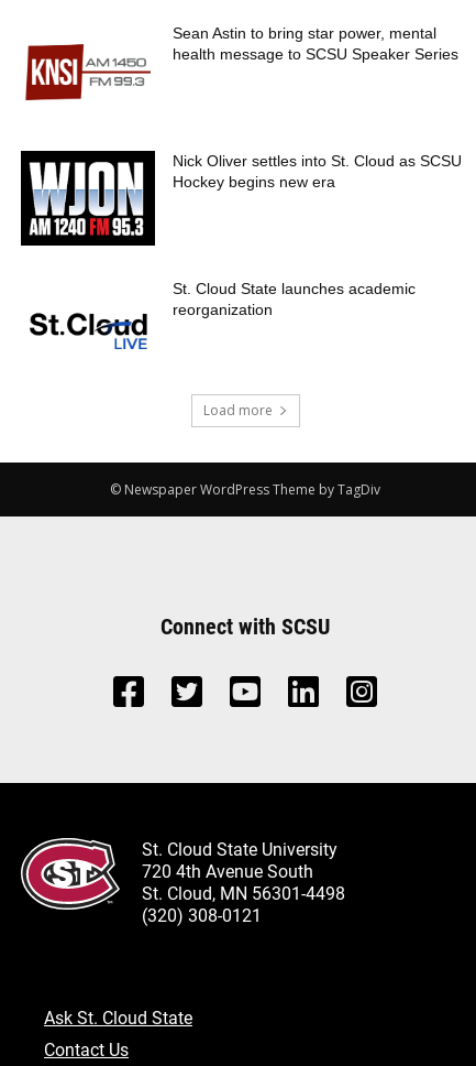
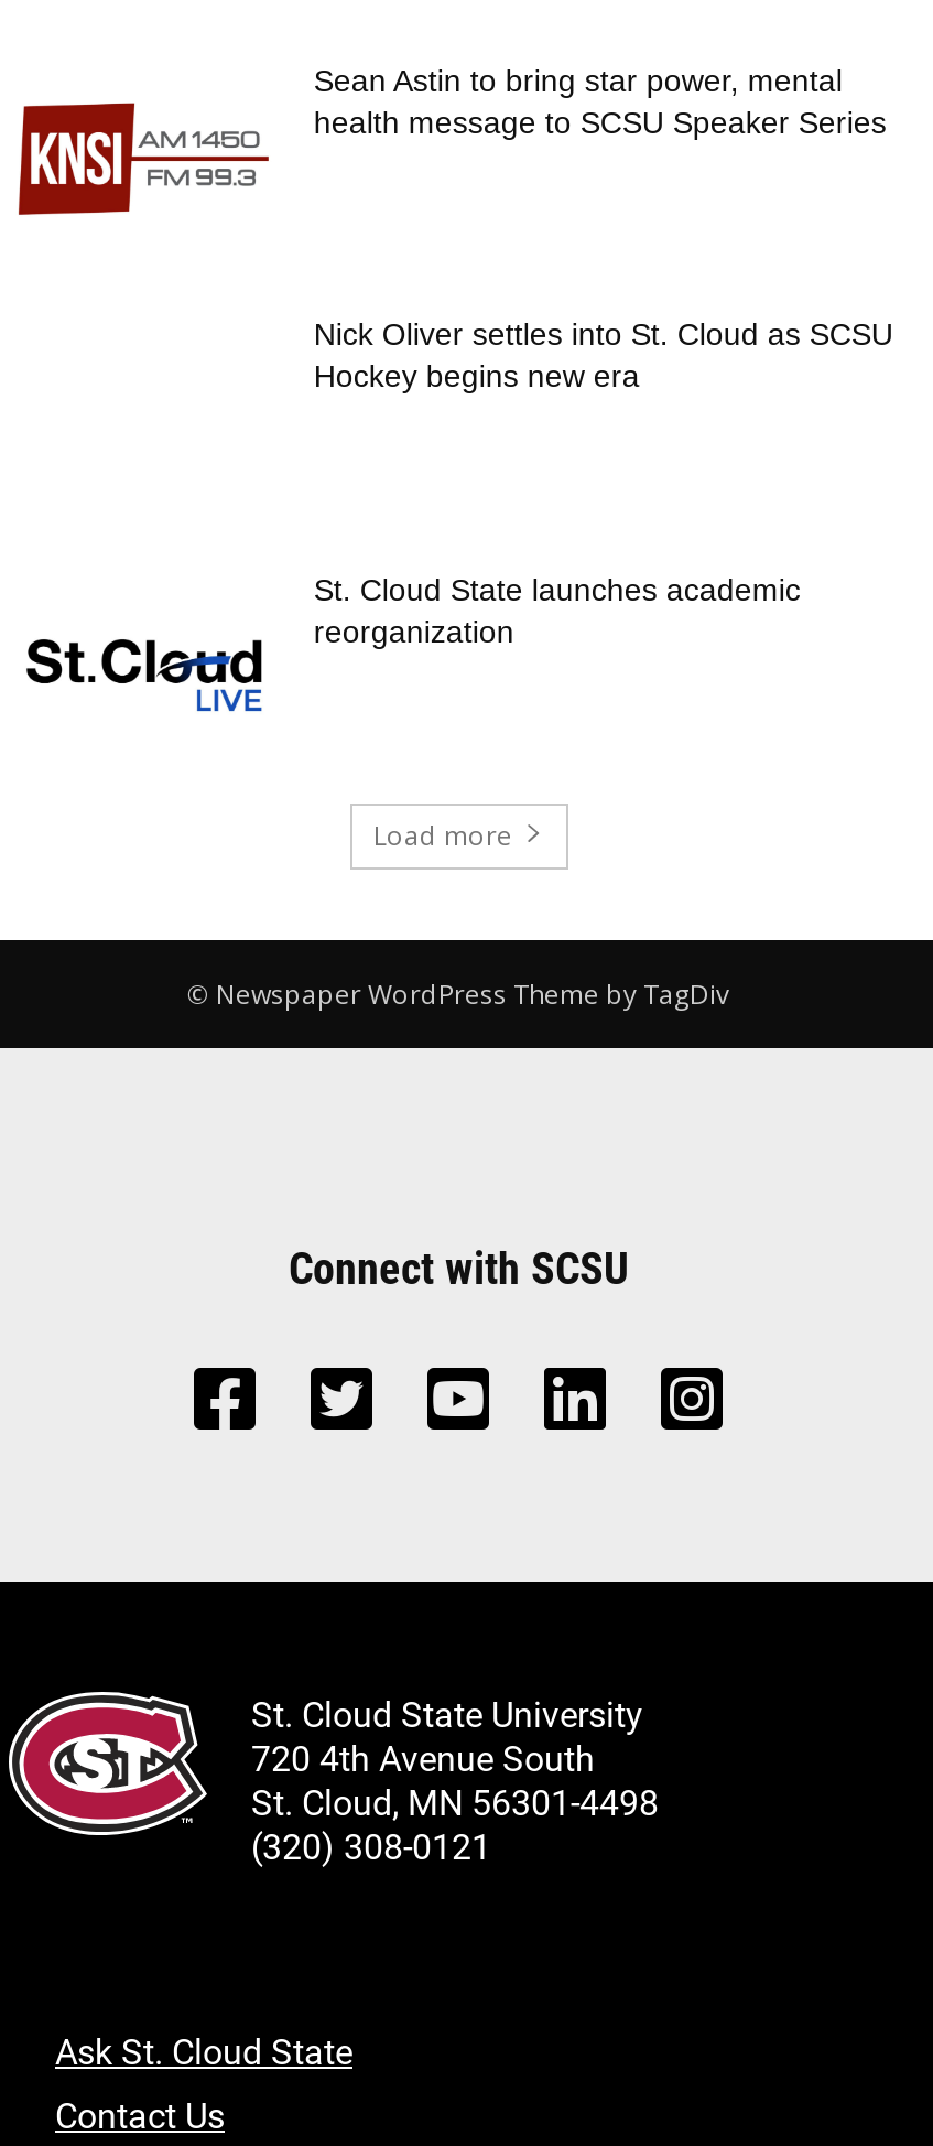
- [image]
